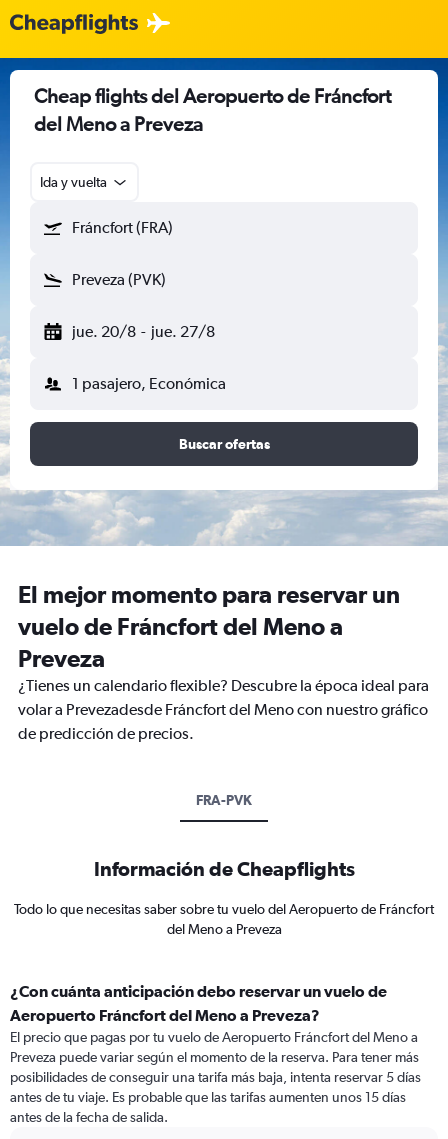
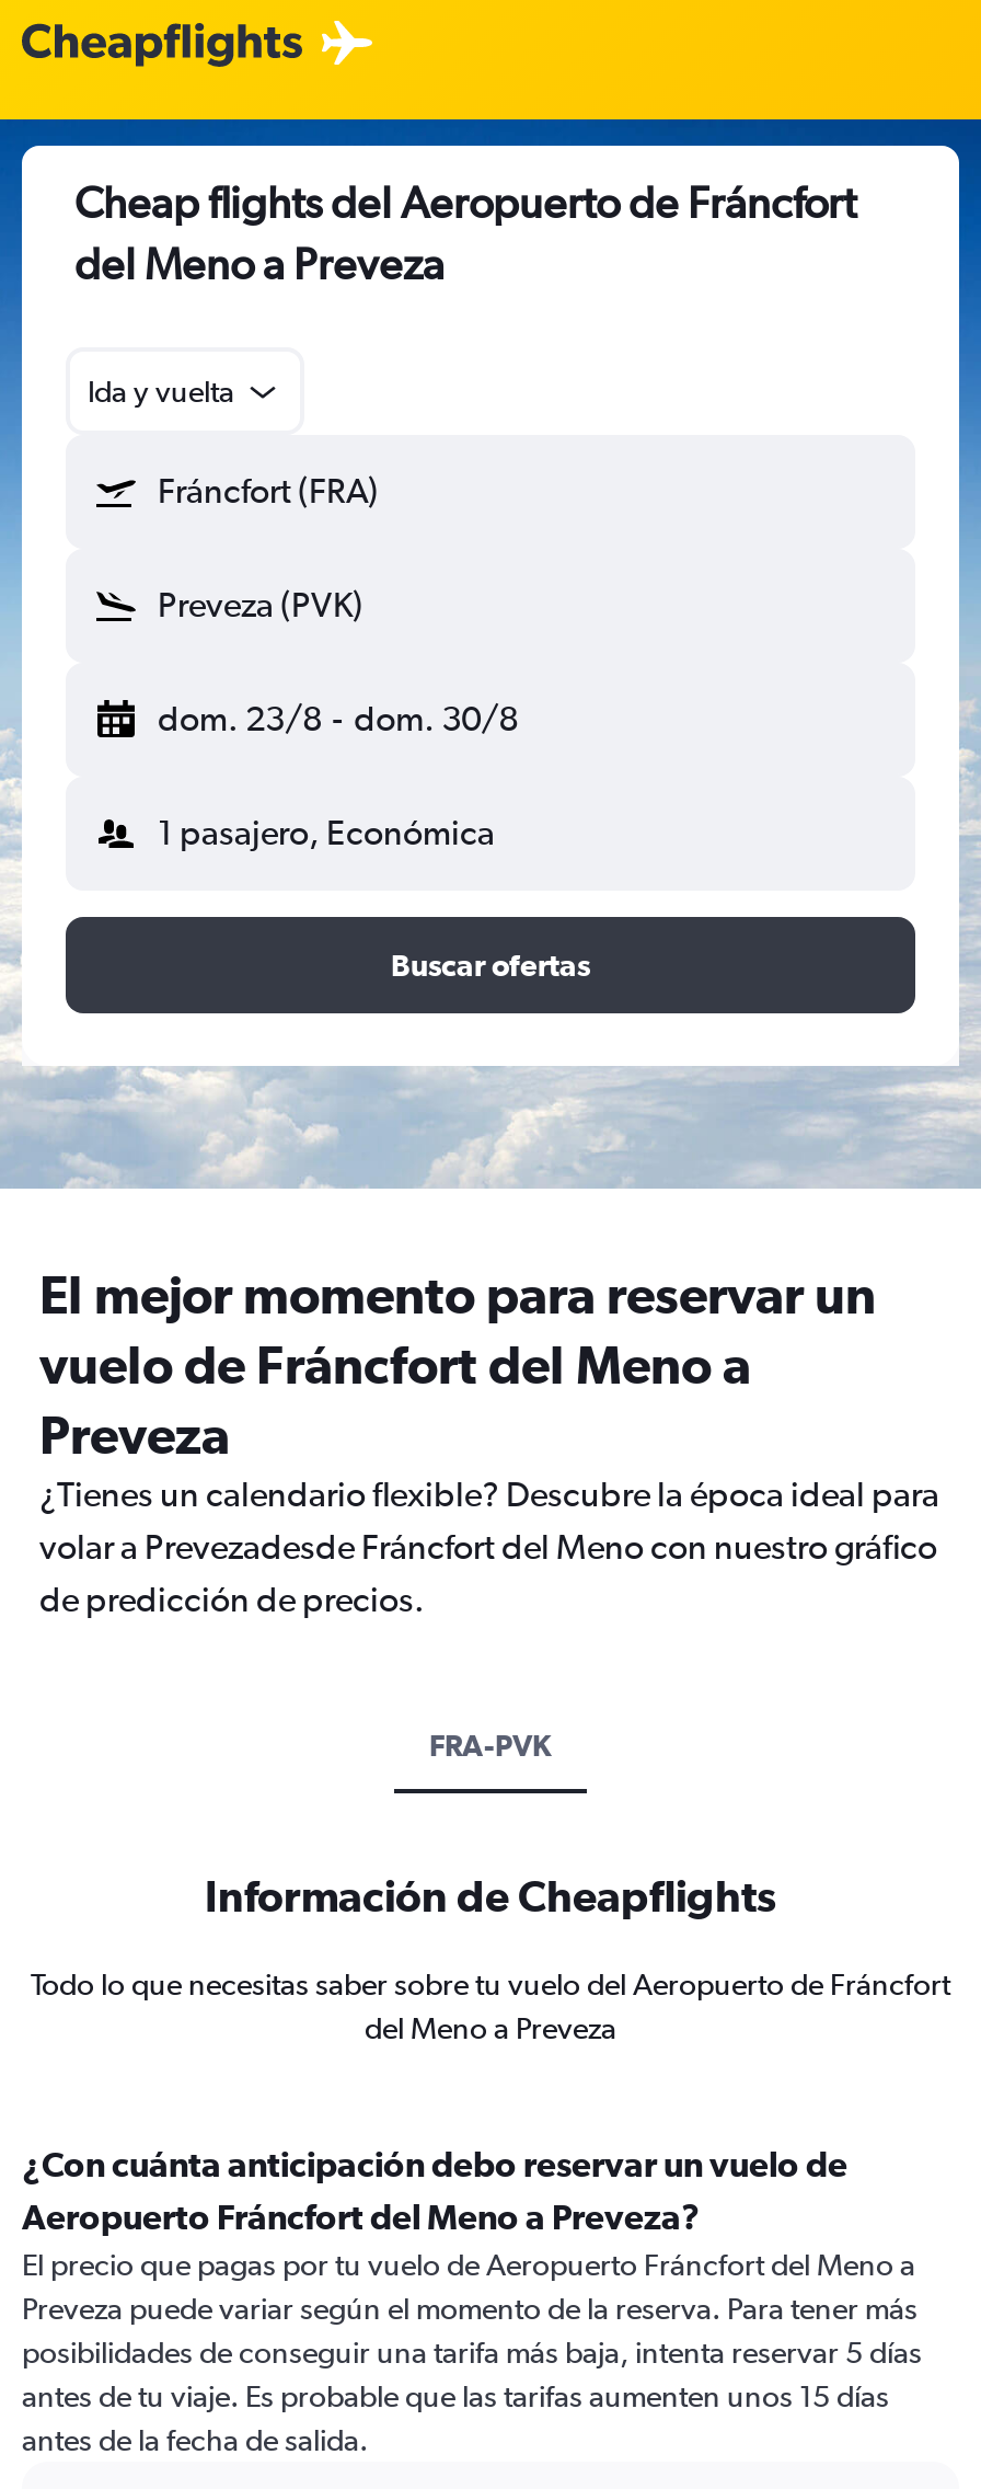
- jue. 20/8 - jue. 27/8
+ dom. 23/8 - dom. 30/8
